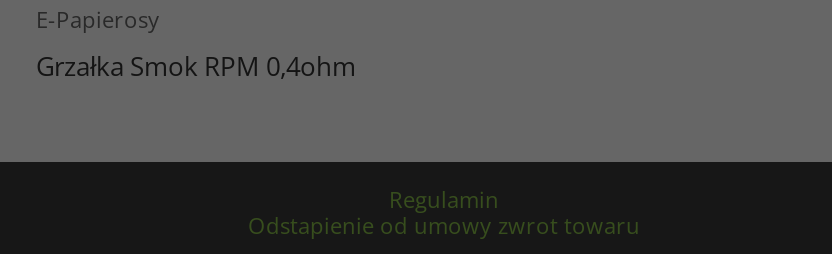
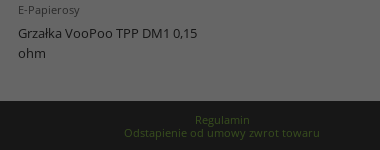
- Grzałka Smok RPM 0,4ohm
+ Grzałka VooPoo TPP DM1 0,15
+ ohm
